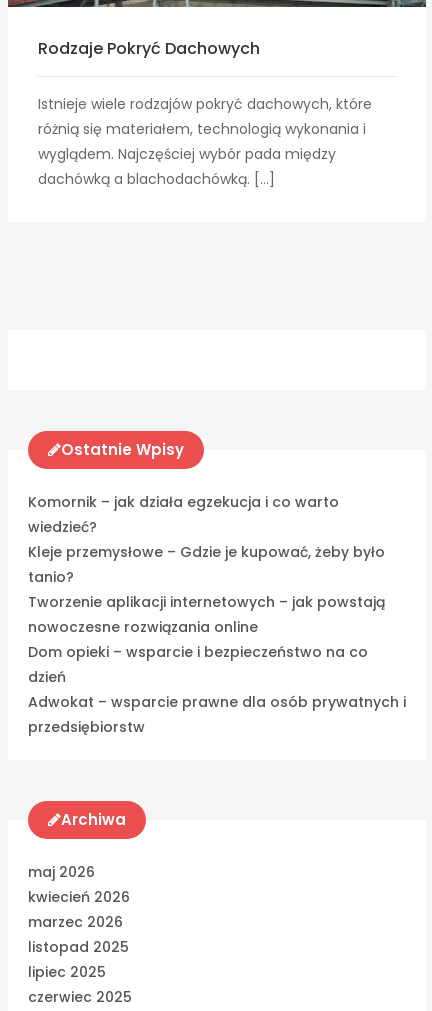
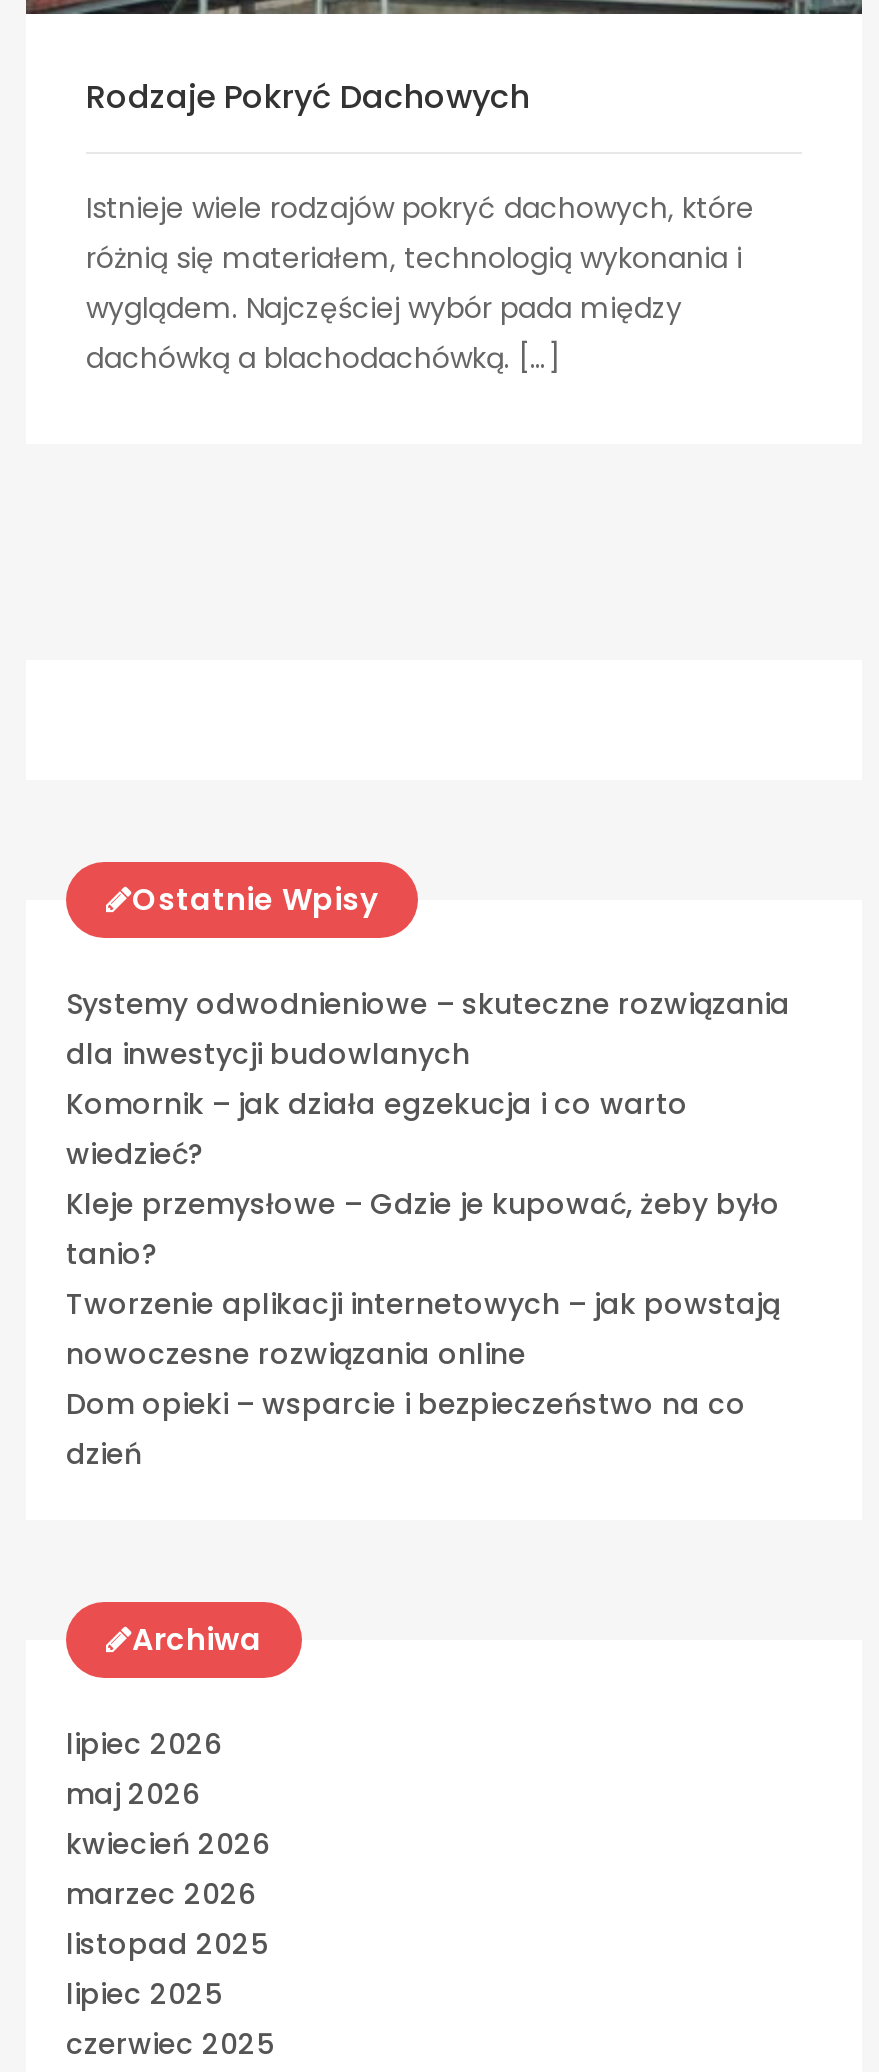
+ Systemy odwodnieniowe – skuteczne rozwiązania
+ dla inwestycji budowlanych

moved down: Komornik – jak działa egzekucja i co warto | wiedzieć? | Kleje przemysłowe – Gdzie je kupować, żeby było | tanio? | Tworzenie aplikacji internetowych – jak powstają | nowoczesne rozwiązania online | Dom opieki – wsparcie i bezpieczeństwo na co | dzień

- Adwokat – wsparcie prawne dla osób prywatnych i
- przedsiębiorstw

+ lipiec 2026
